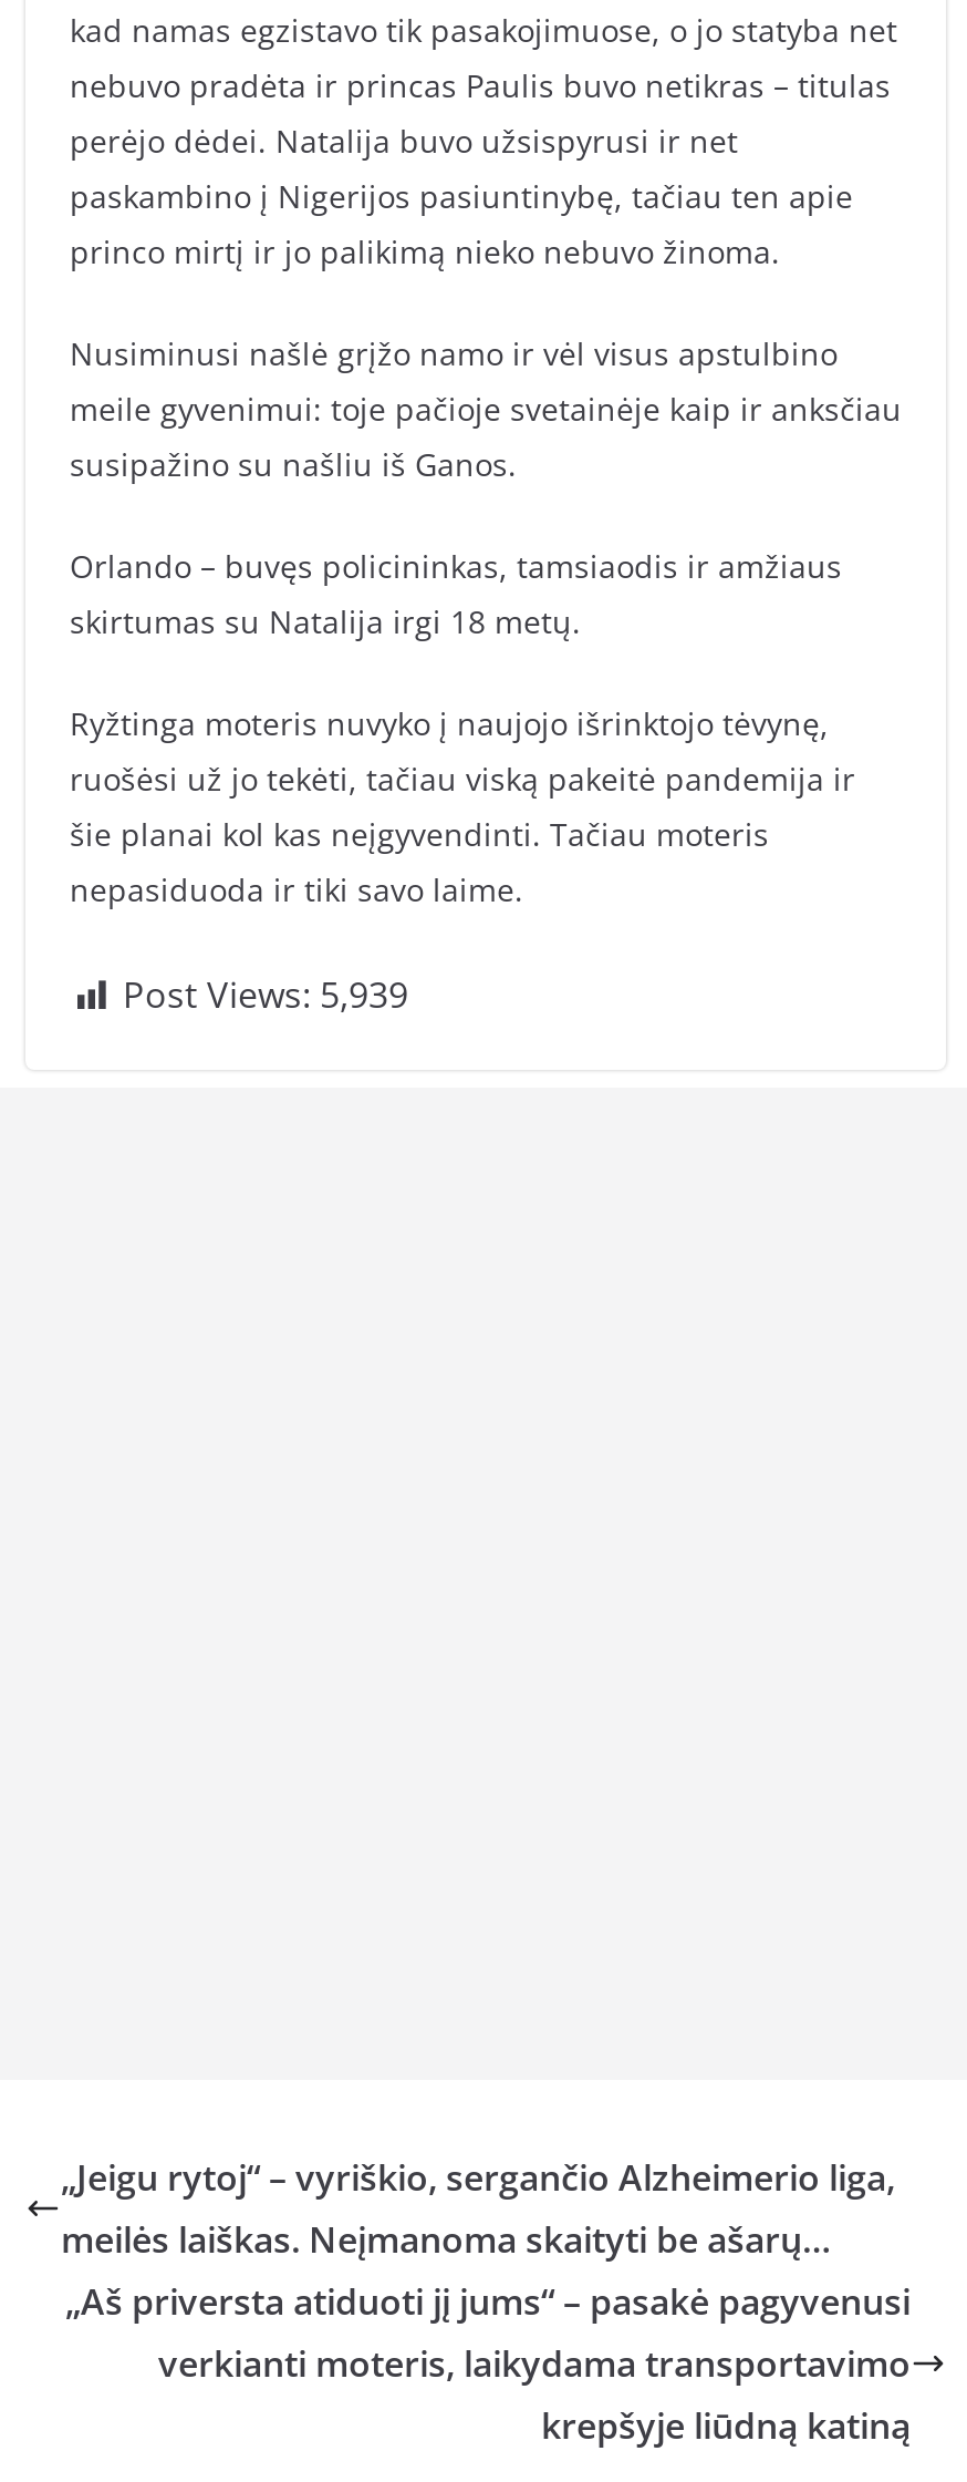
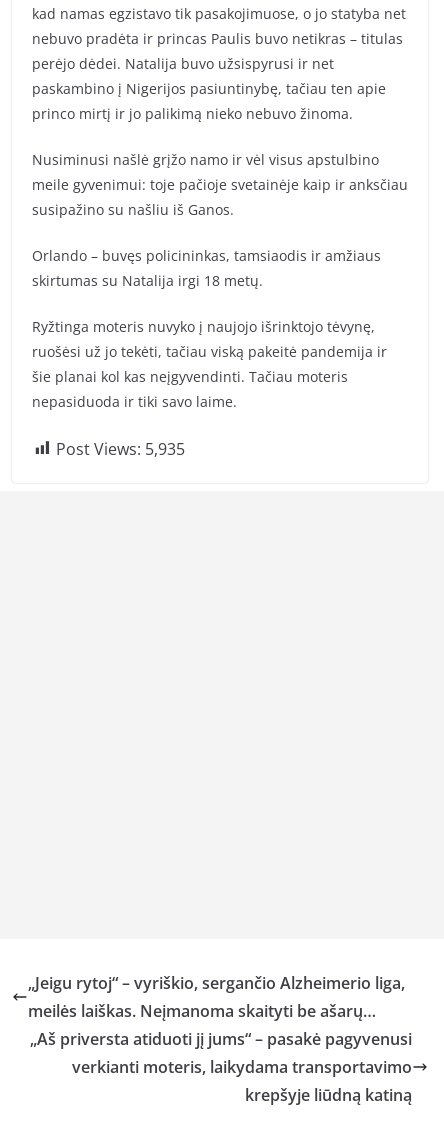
- Post Views: 5,939
+ Post Views: 5,935
